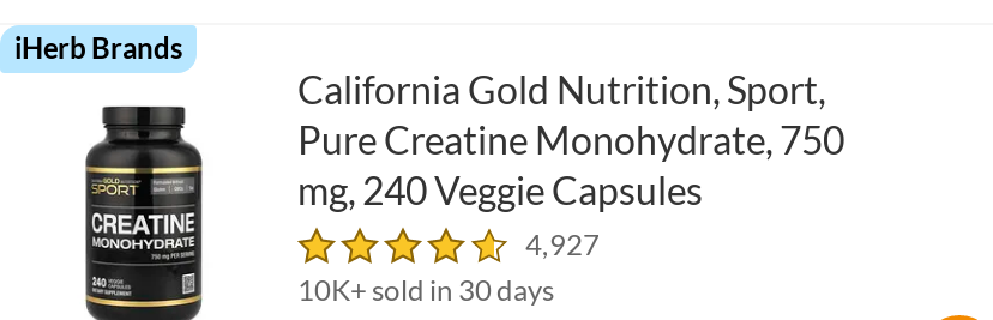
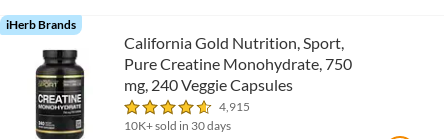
- 4,927
+ 4,915
